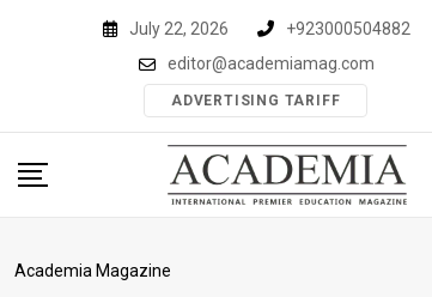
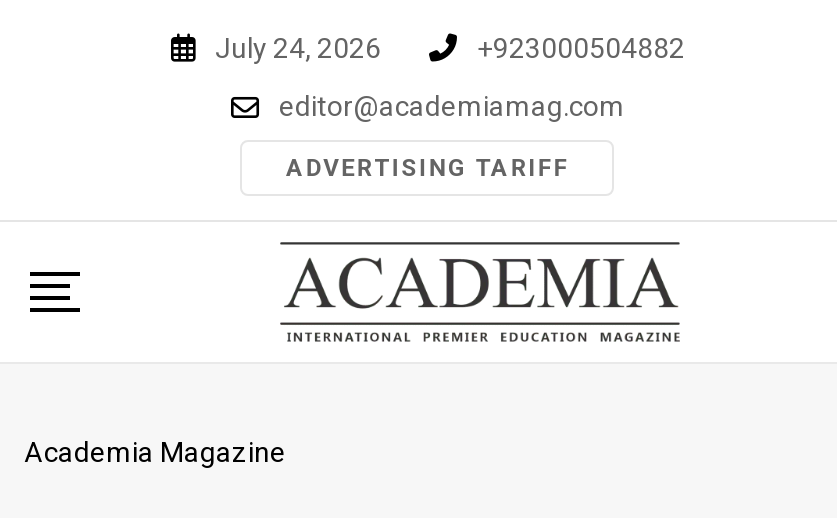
- July 22, 2026
+ July 24, 2026
